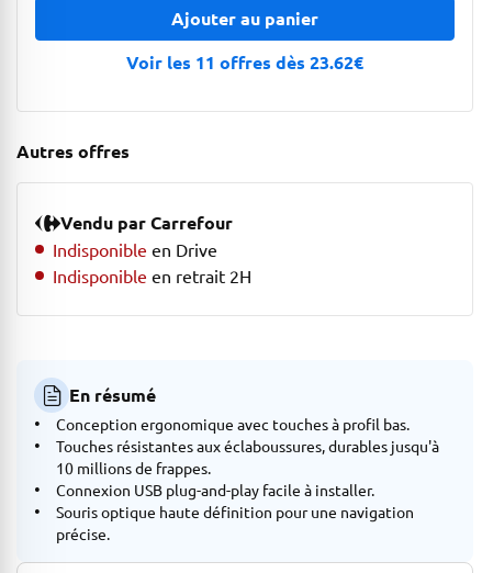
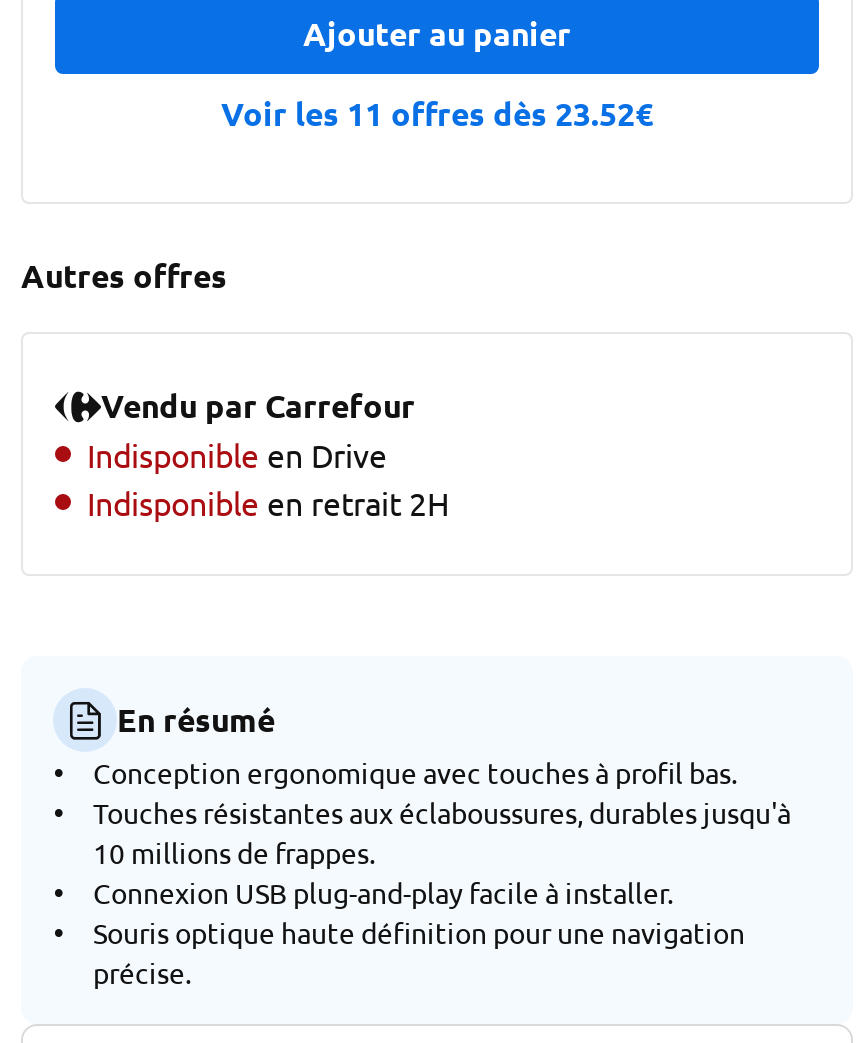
- Voir les 11 offres dès 23.62€
+ Voir les 11 offres dès 23.52€
